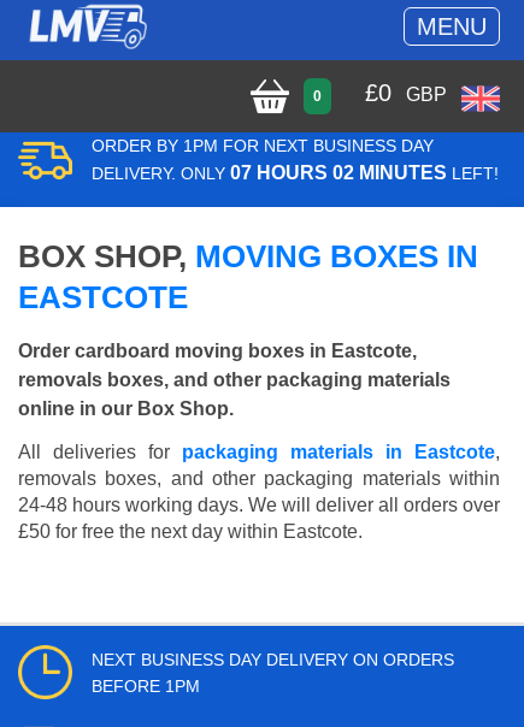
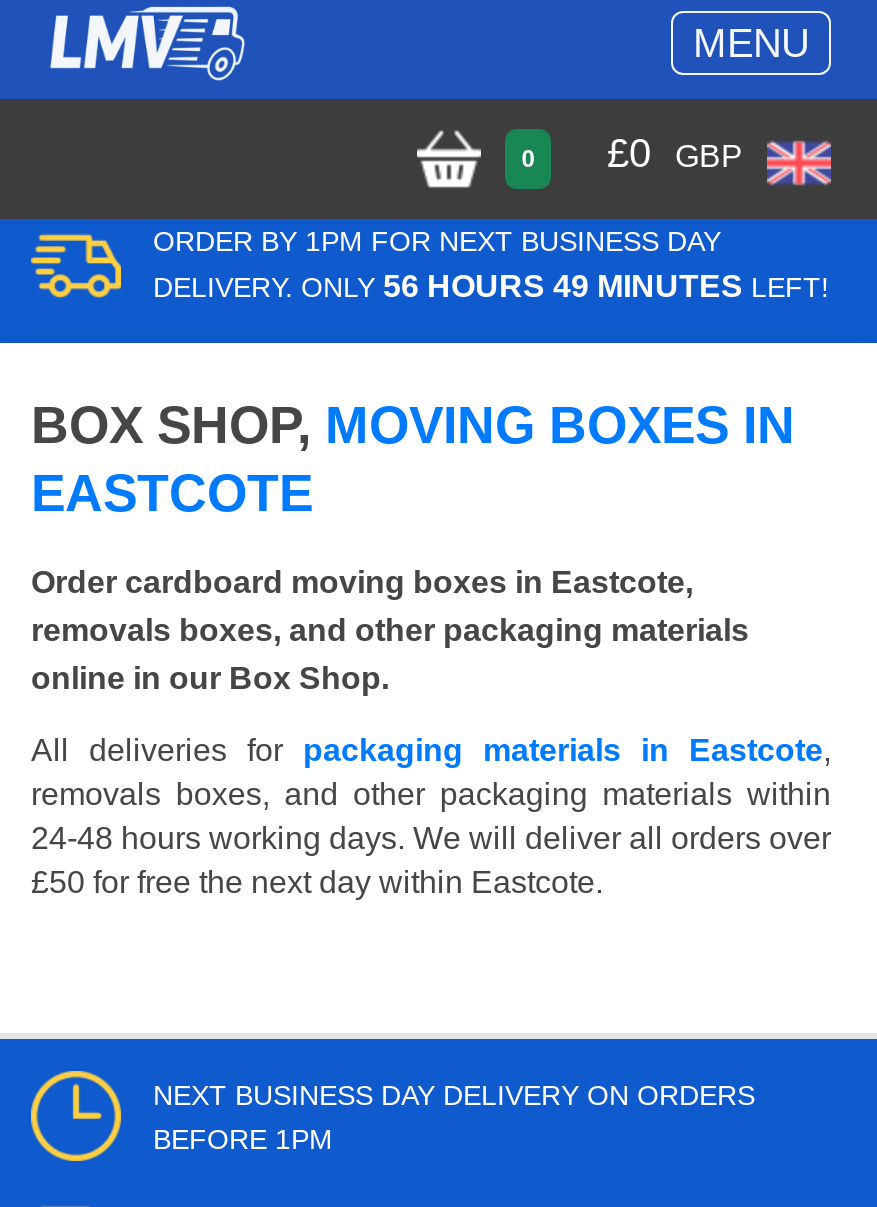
- DELIVERY. ONLY 07 HOURS 02 MINUTES LEFT!
+ DELIVERY. ONLY 56 HOURS 49 MINUTES LEFT!
